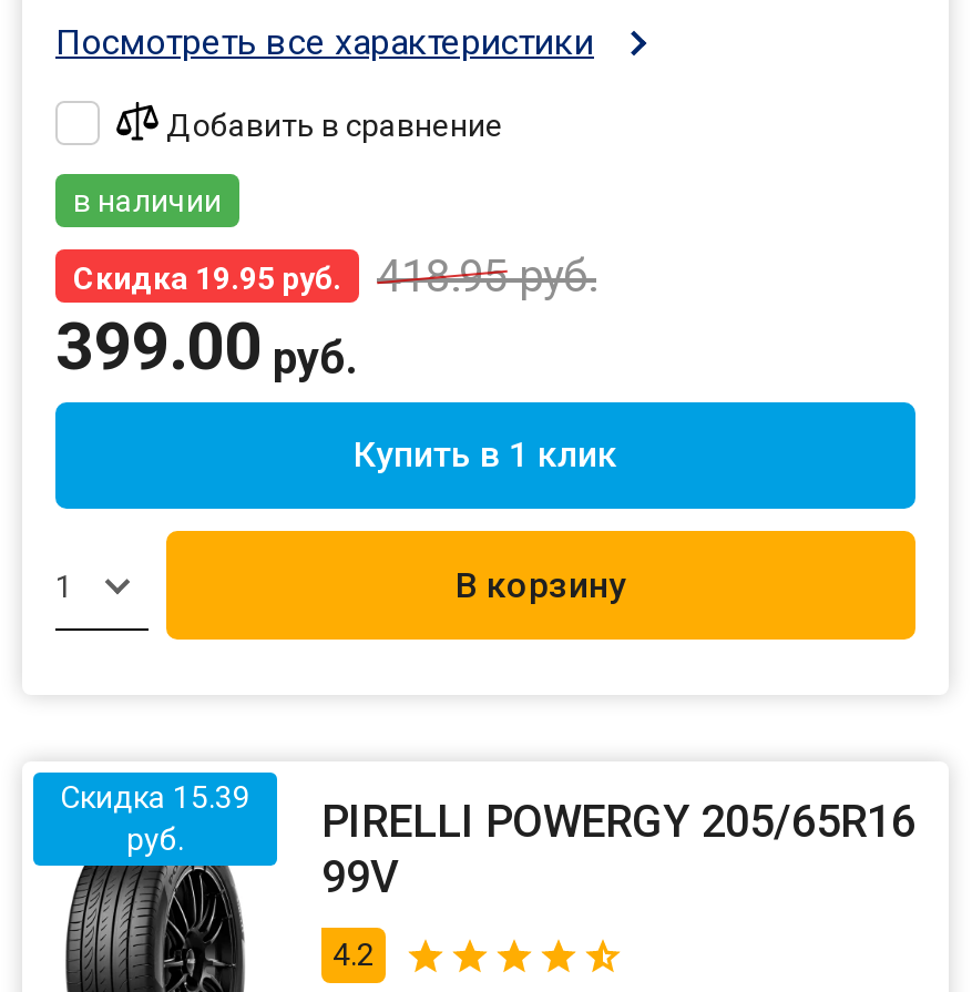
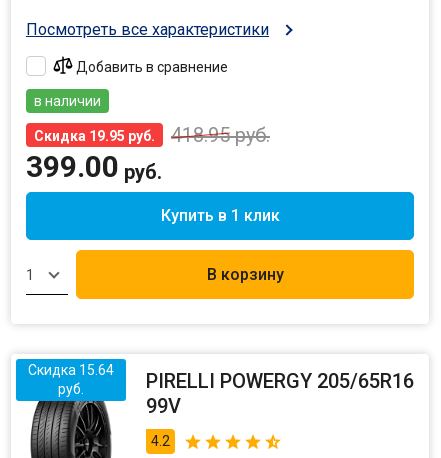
- Скидка 15.39 PIRELLI POWERGY 205/65R16
+ Скидка 15.64 PIRELLI POWERGY 205/65R16
